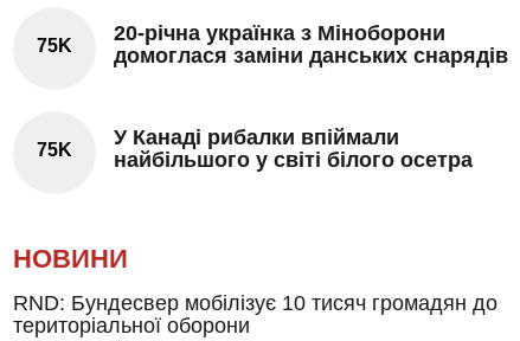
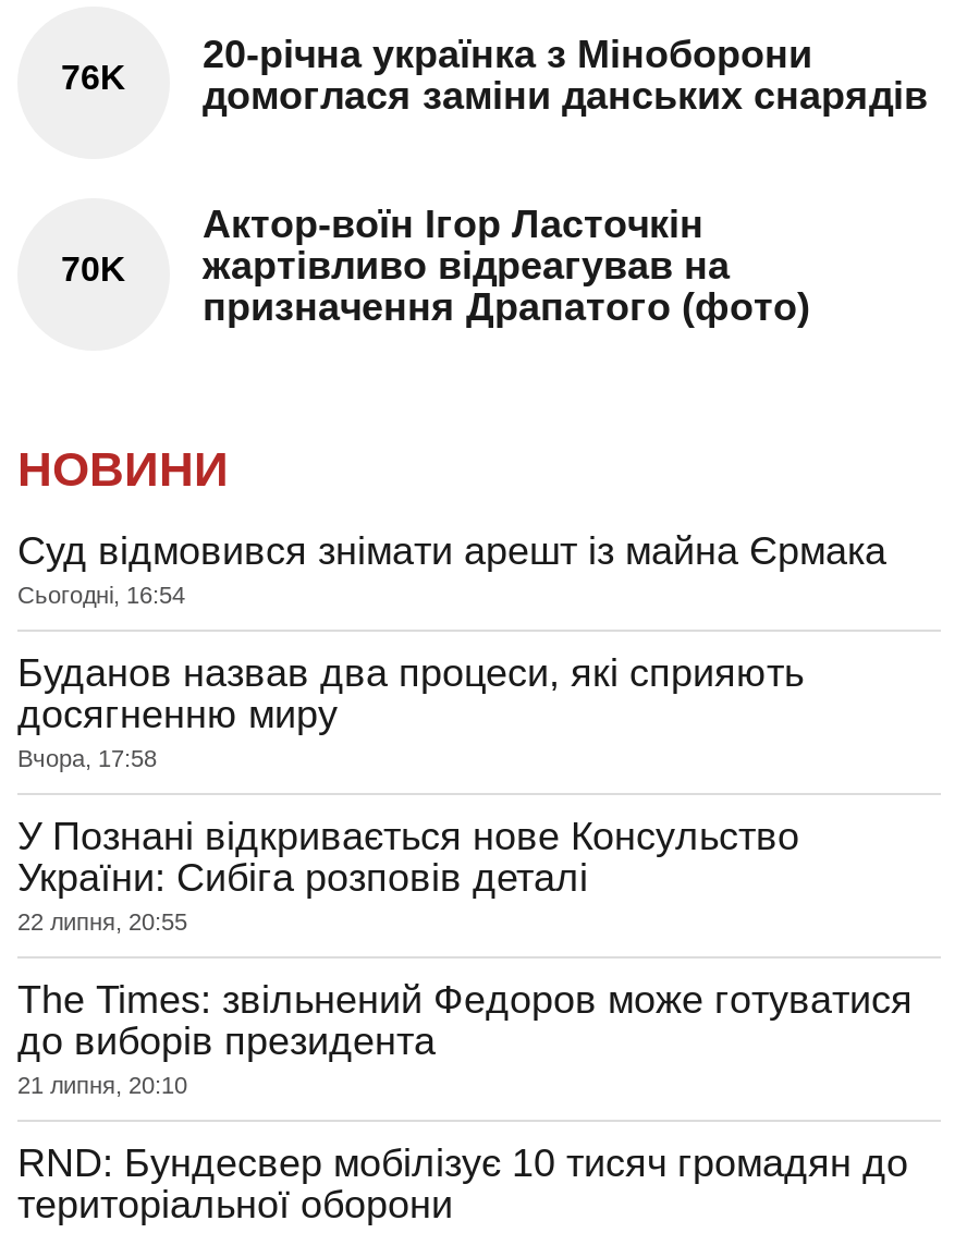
- 75K
+ 76K

- У Канаді рибалки впіймали
- найбільшого у світі білого осетра
+ Актор-воїн Ігор Ласточкін
+ жартівливо відреагував на
+ призначення Драпатого (фото)

- 75K
+ 70K

+ Суд відмовився знімати арешт із майна Єрмака
+ Сьогодні, 16:54
+ Буданов назвав два процеси, які сприяють
+ досягненню миру
+ Вчора, 17:58
+ У Познані відкривається нове Консульство
+ України: Сибіга розповів деталі
+ 22 липня, 20:55
+ The Times: звільнений Федоров може готуватися
+ до виборів президента
+ 21 липня, 20:10
